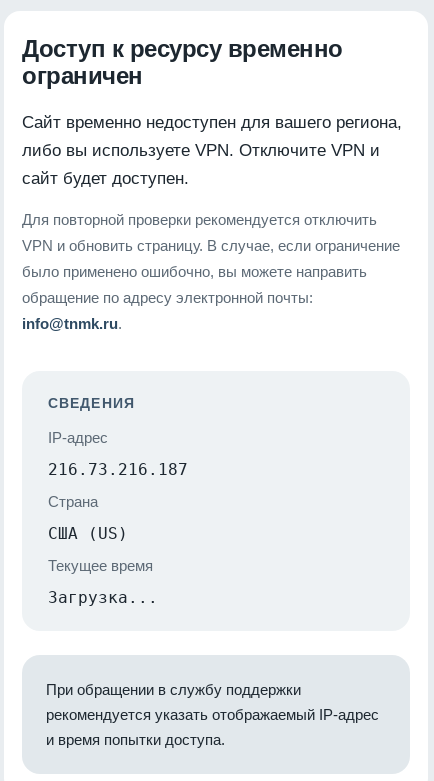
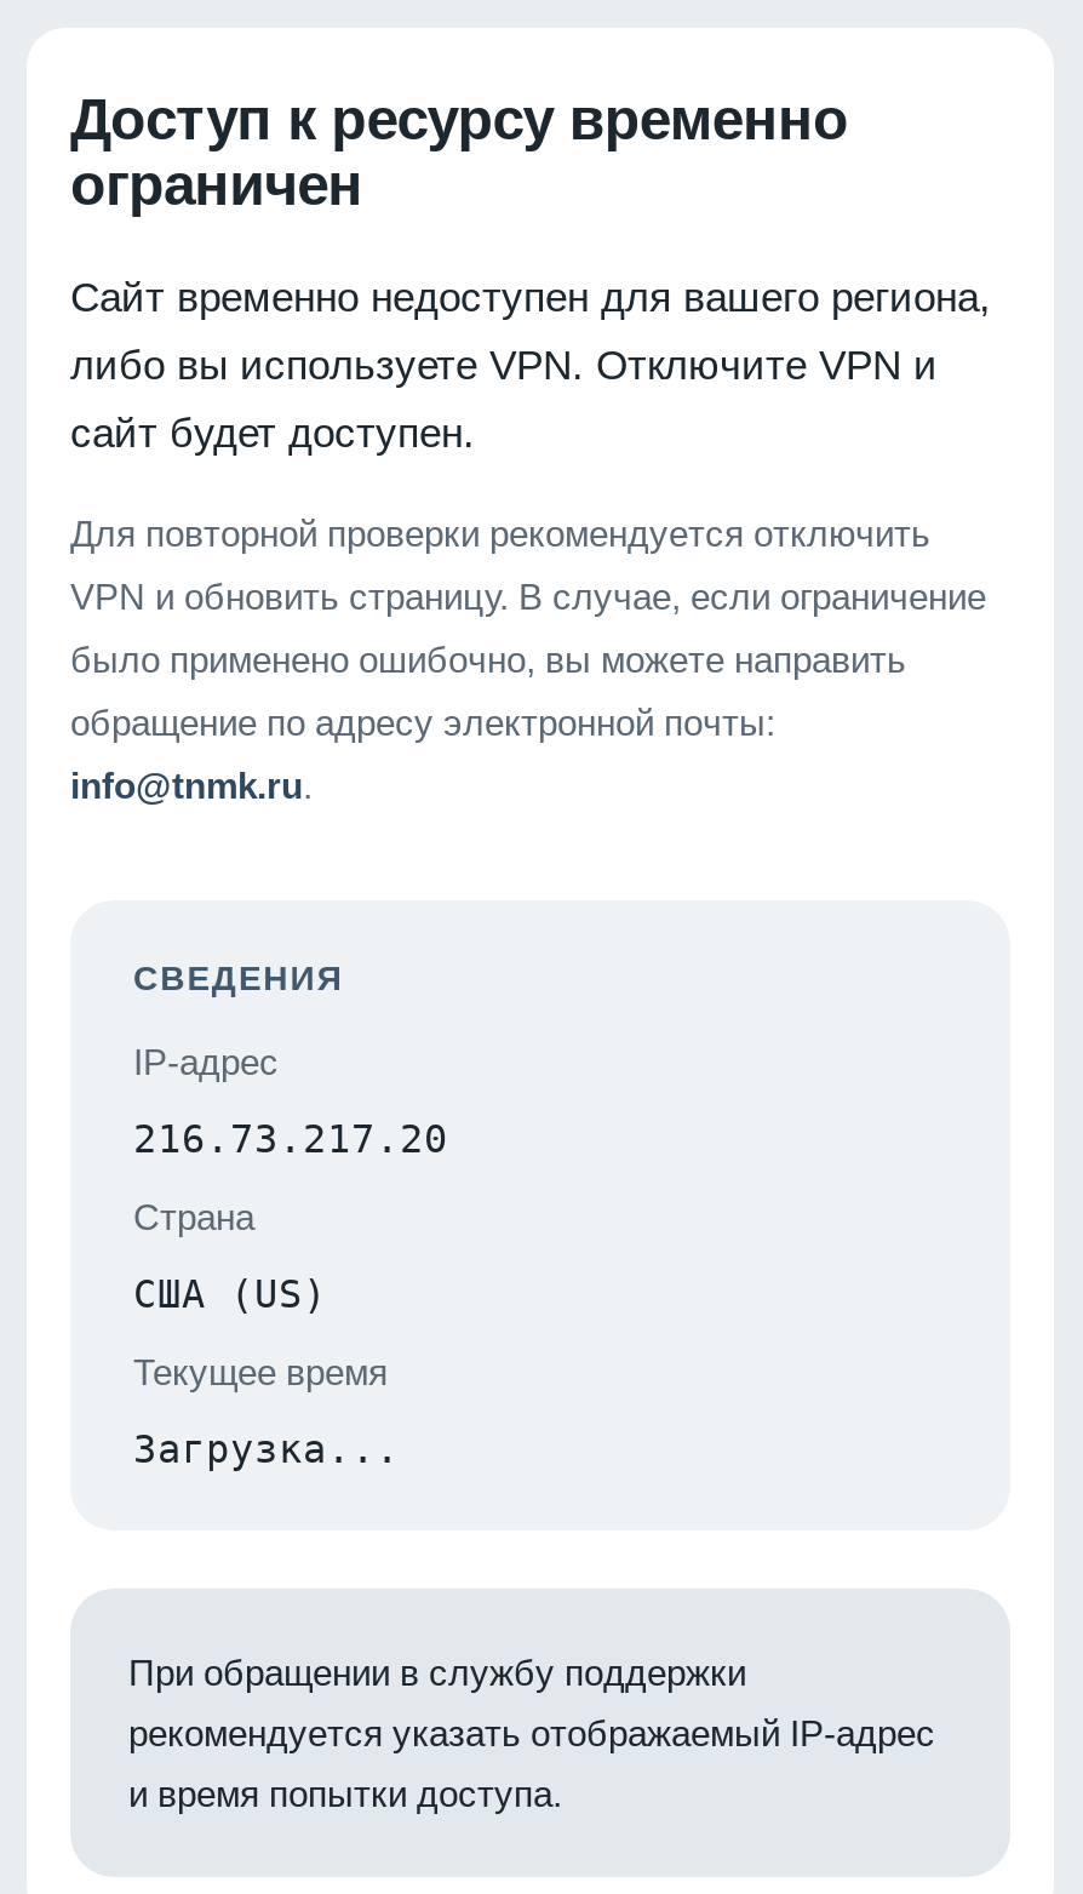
- 216.73.216.187
+ 216.73.217.20
